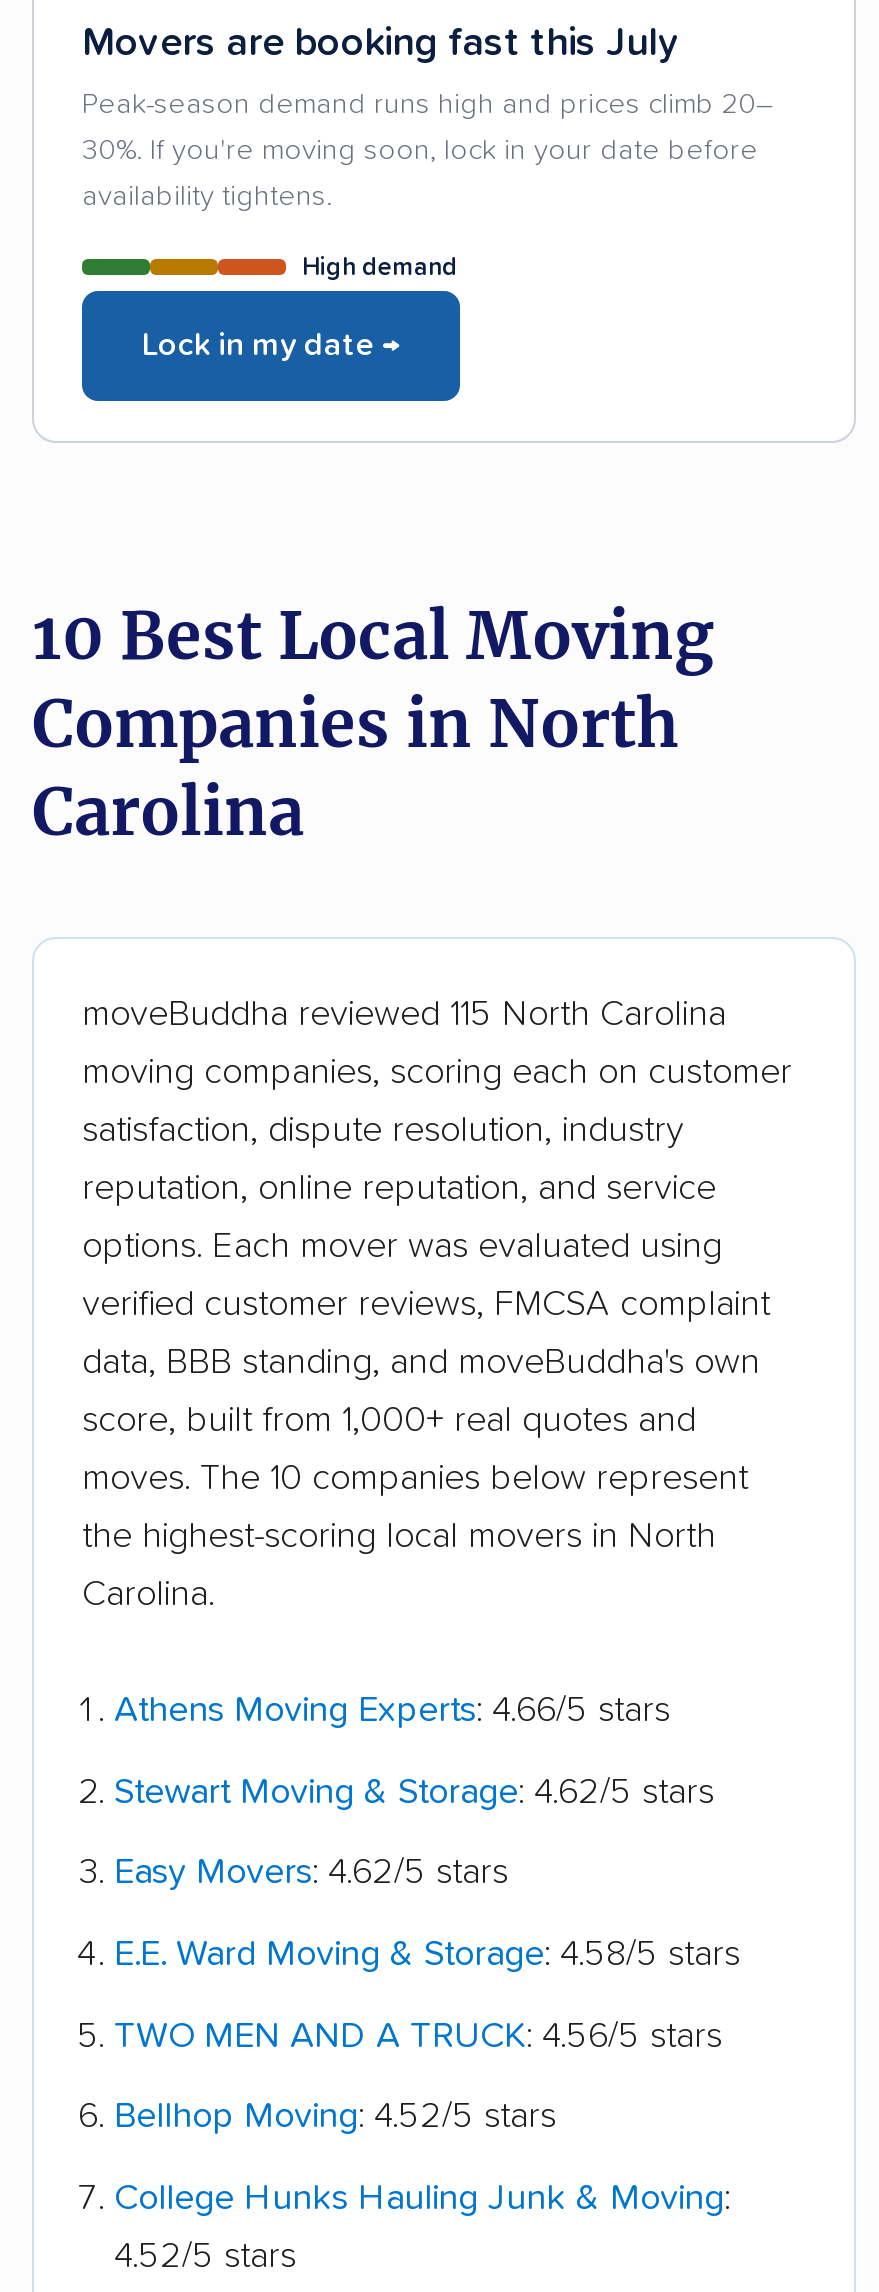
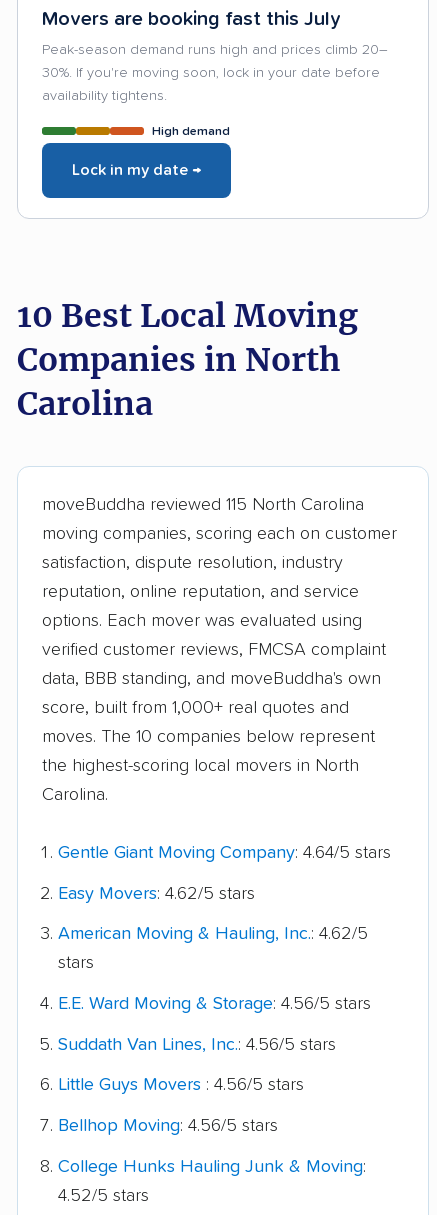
- Athens Moving Experts: 4.66/5 stars
- Stewart Moving & Storage: 4.62/5 stars
+ Gentle Giant Moving Company: 4.64/5 stars

moved up: Easy Movers: 4.62/5 stars

- E.E. Ward Moving & Storage: 4.58/5 stars
- TWO MEN AND A TRUCK: 4.56/5 stars
- Bellhop Moving: 4.52/5 stars
+ American Moving & Hauling, Inc.: 4.62/5
+ stars
+ E.E. Ward Moving & Storage: 4.56/5 stars
+ Suddath Van Lines, Inc.: 4.56/5 stars
+ Little Guys Movers: 4.56/5 stars
+ Bellhop Moving: 4.56/5 stars
